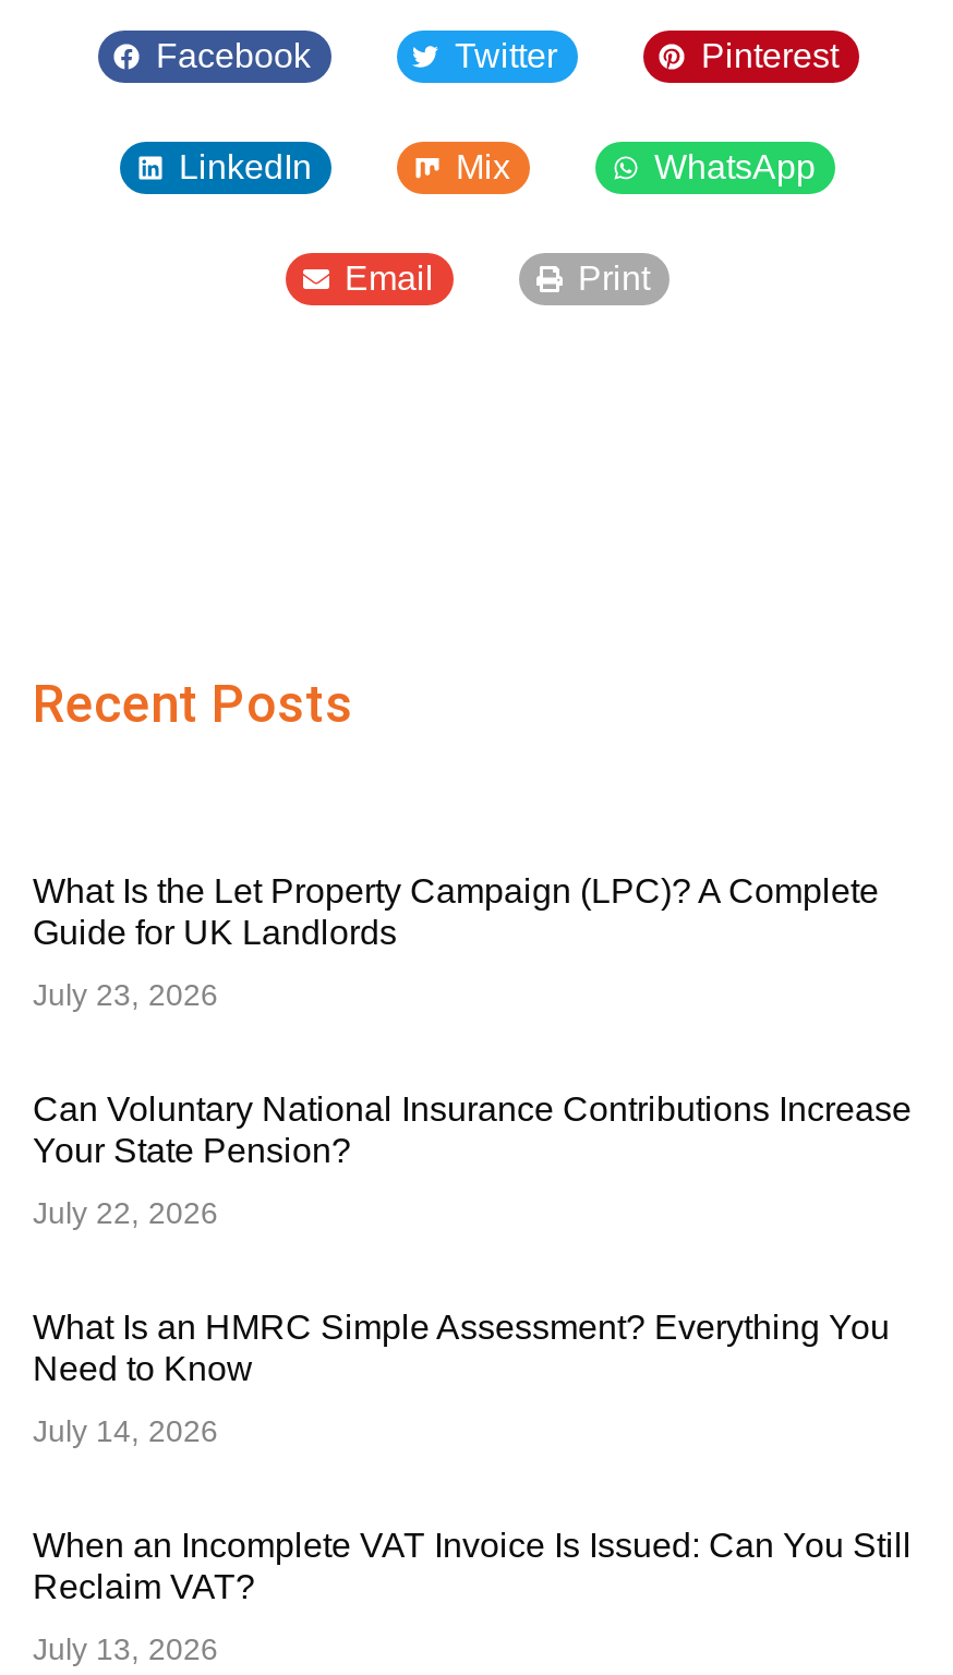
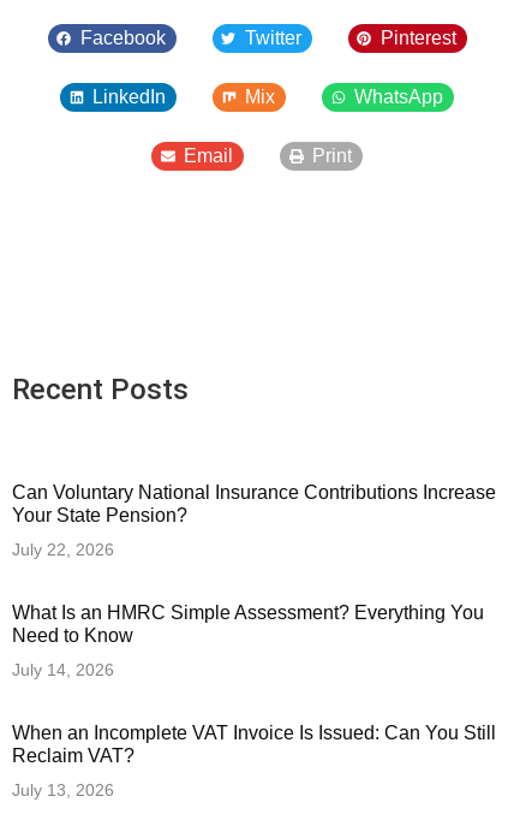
- What Is the Let Property Campaign (LPC)? A Complete
- Guide for UK Landlords
- July 23, 2026
